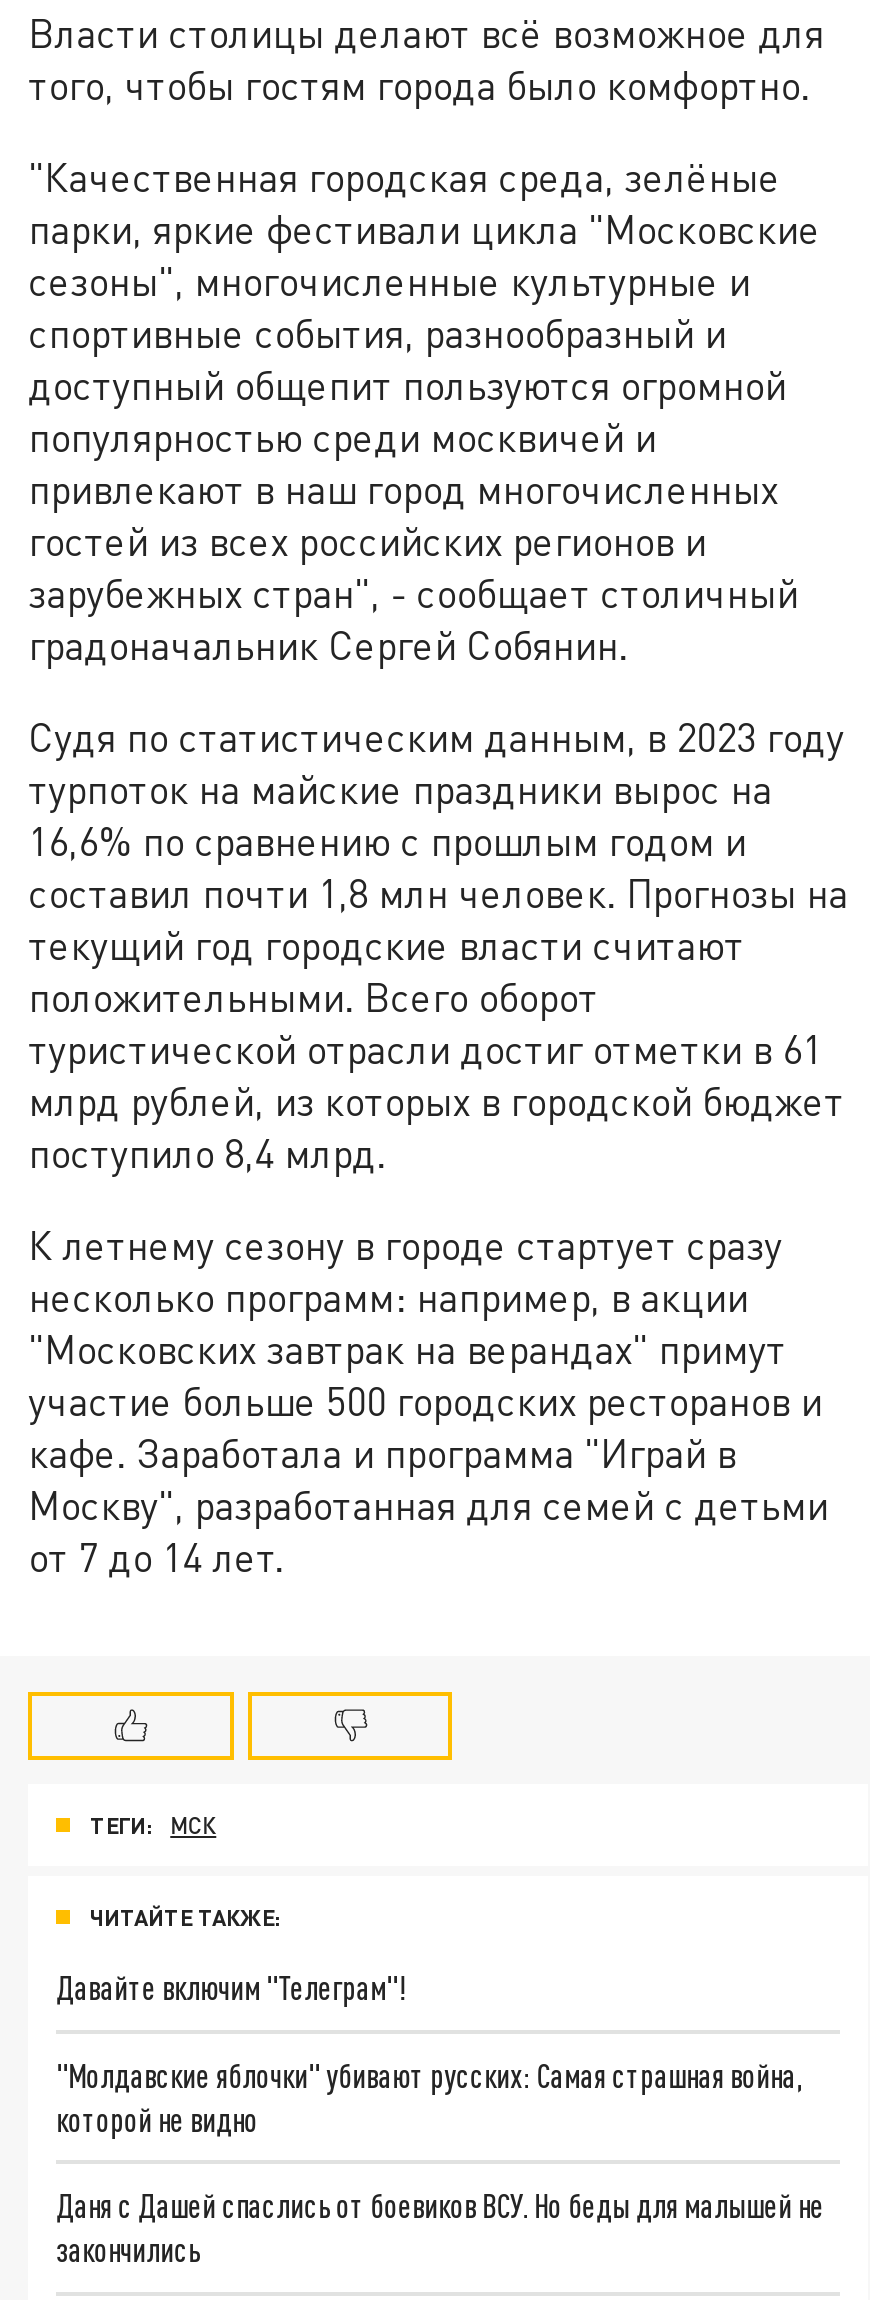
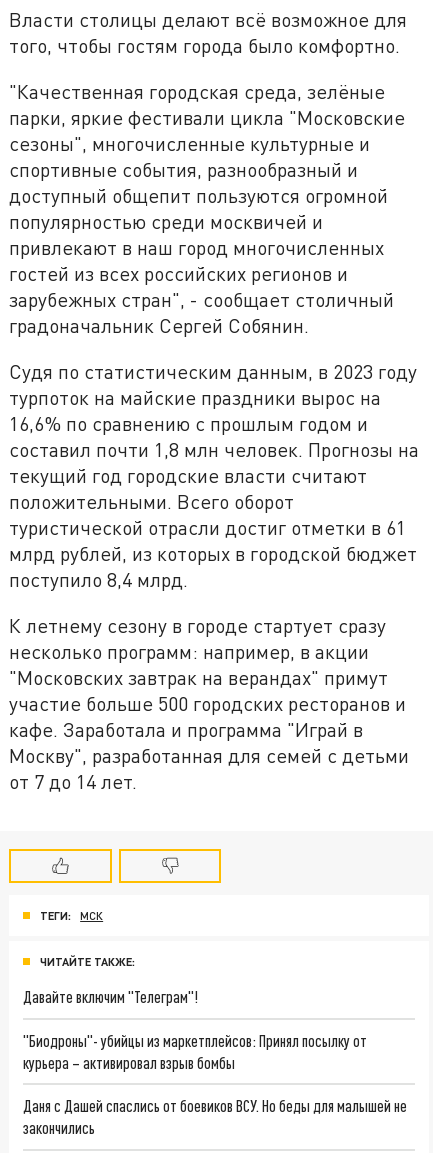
- "Молдавские яблочки" убивают русских: Самая страшная война,
- которой не видно
+ "Биодроны"- убийцы из маркетплейсов: Принял посылку от
+ курьера – активировал взрыв бомбы
